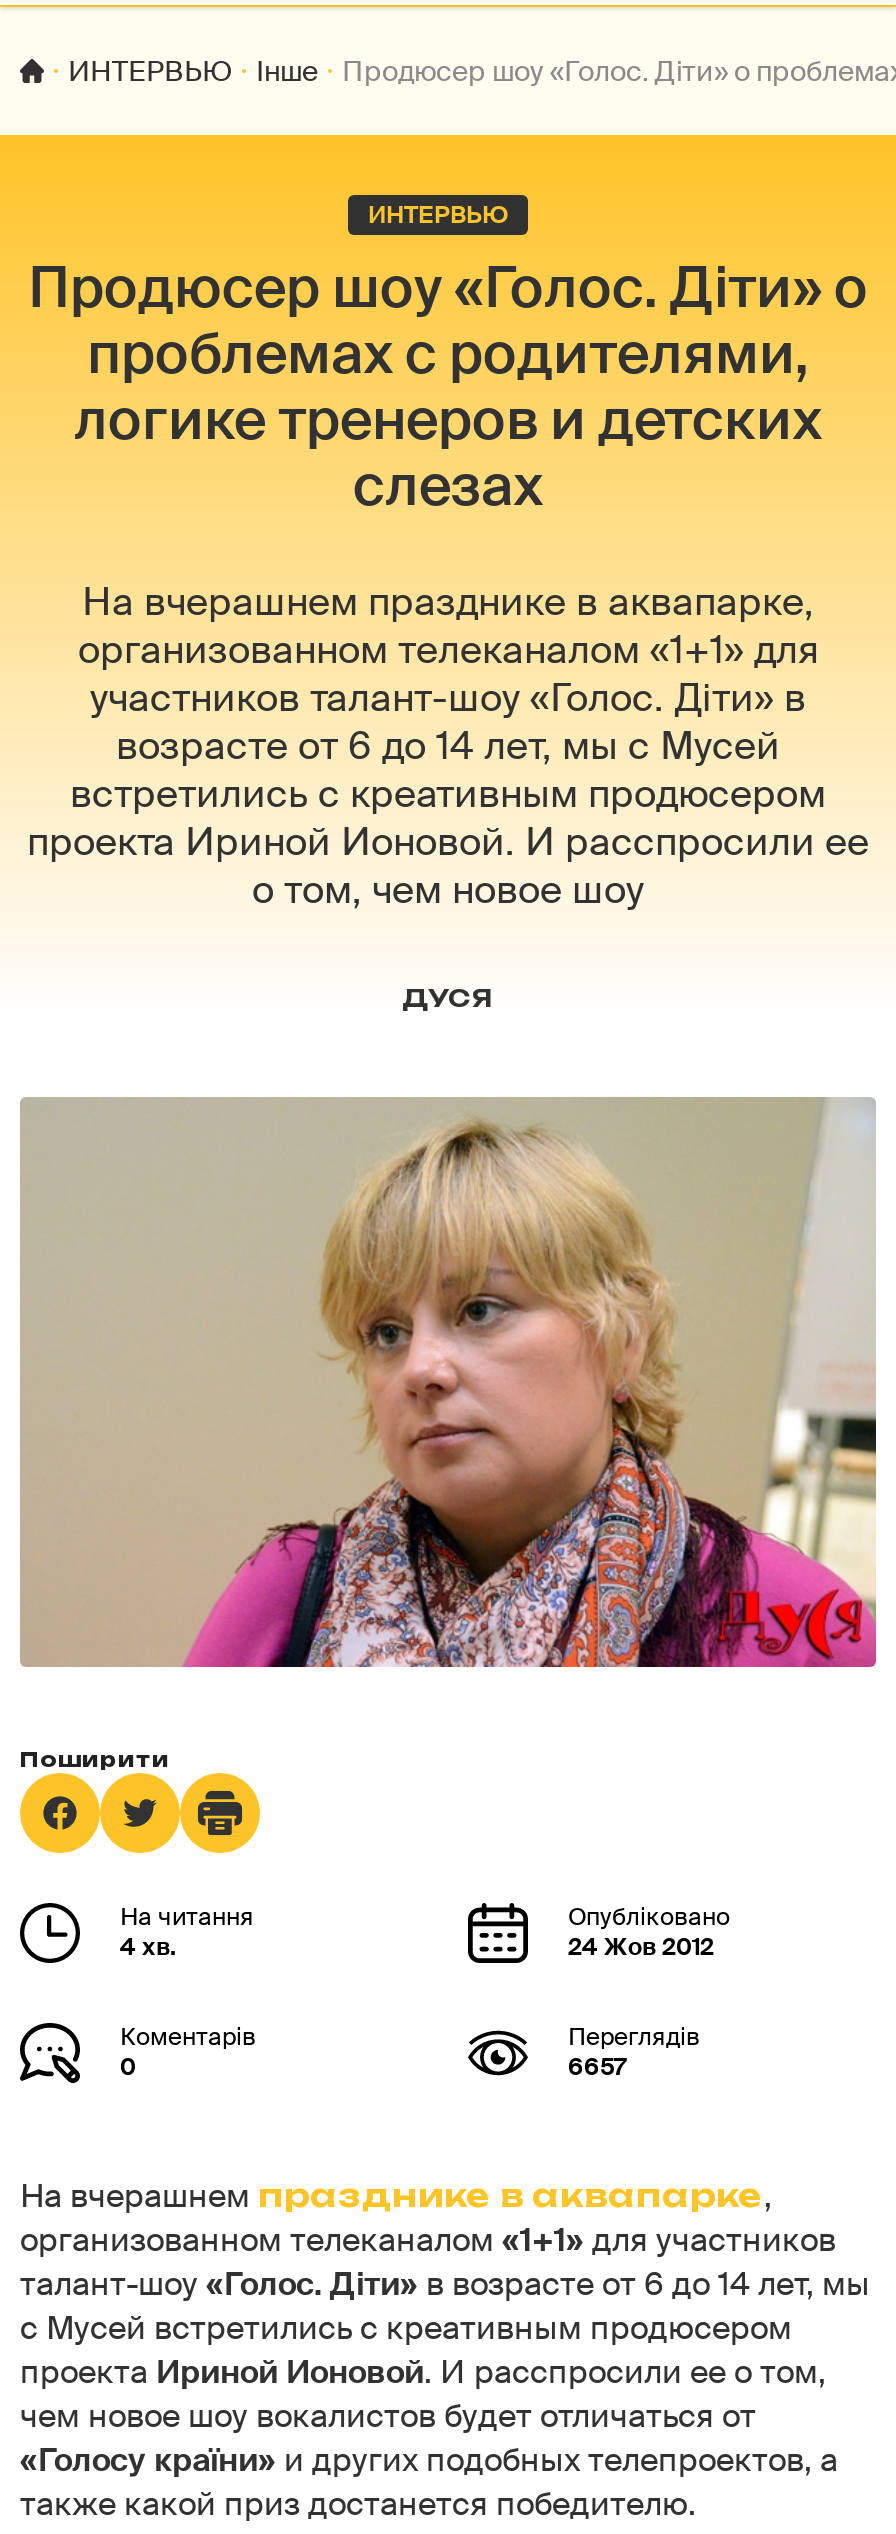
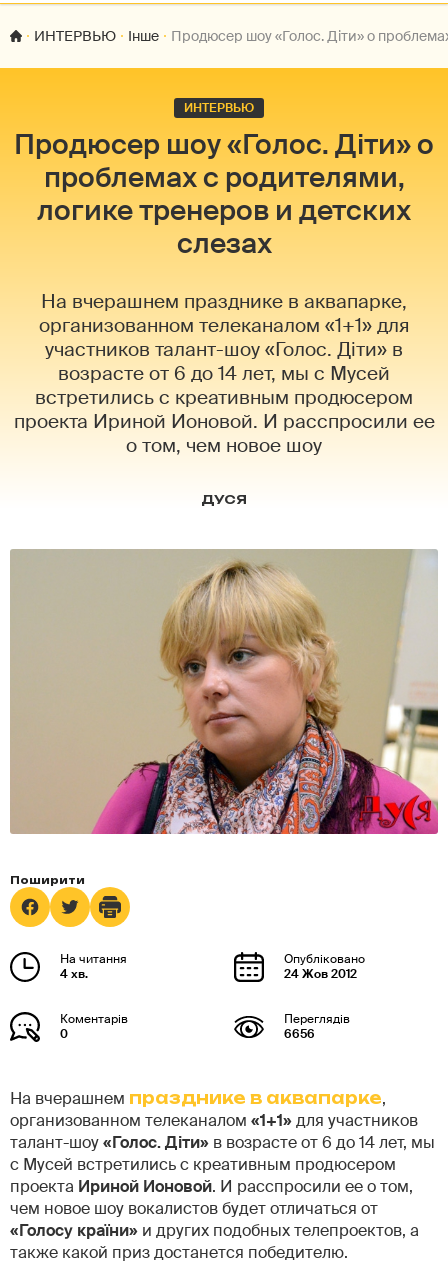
- 6657
+ 6656
